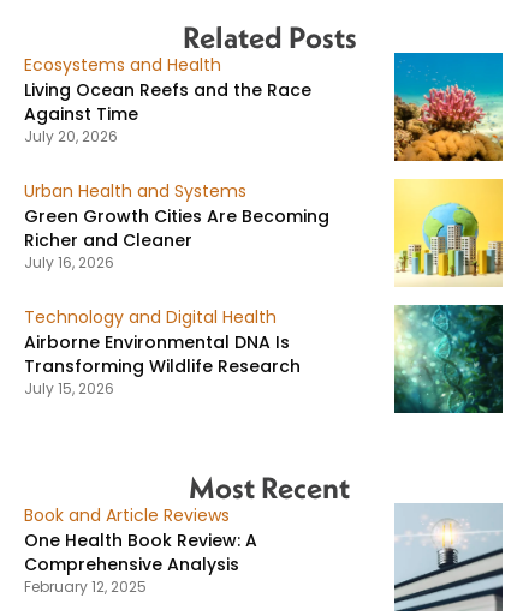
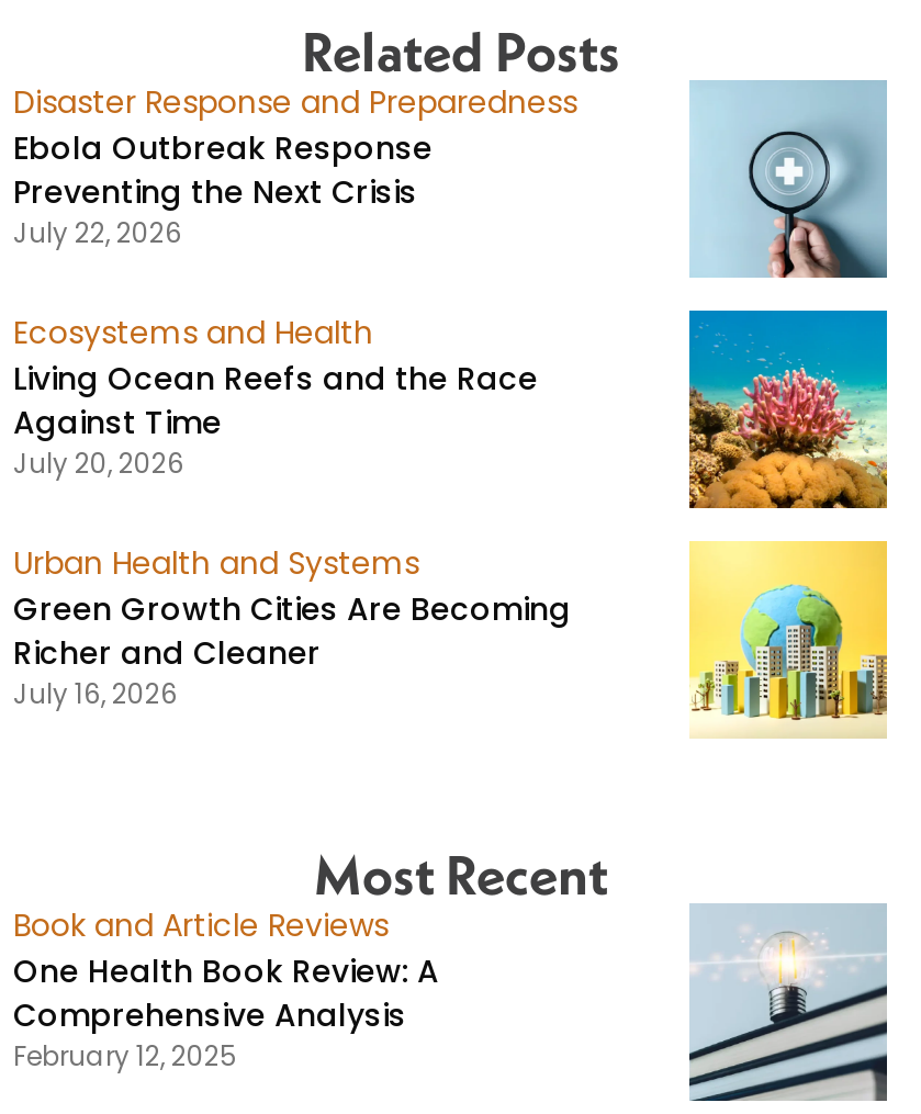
+ Disaster Response and Preparedness
+ Ebola Outbreak Response
+ Preventing the Next Crisis
+ July 22, 2026

moved down: Ecosystems and Health | Living Ocean Reefs and the Race | Against Time | July 20, 2026 | Urban Health and Systems | Green Growth Cities Are Becoming | Richer and Cleaner | July 16, 2026

+ [image]

- Technology and Digital Health
- Airborne Environmental DNA Is
- Transforming Wildlife Research
- July 15, 2026

- [image]
